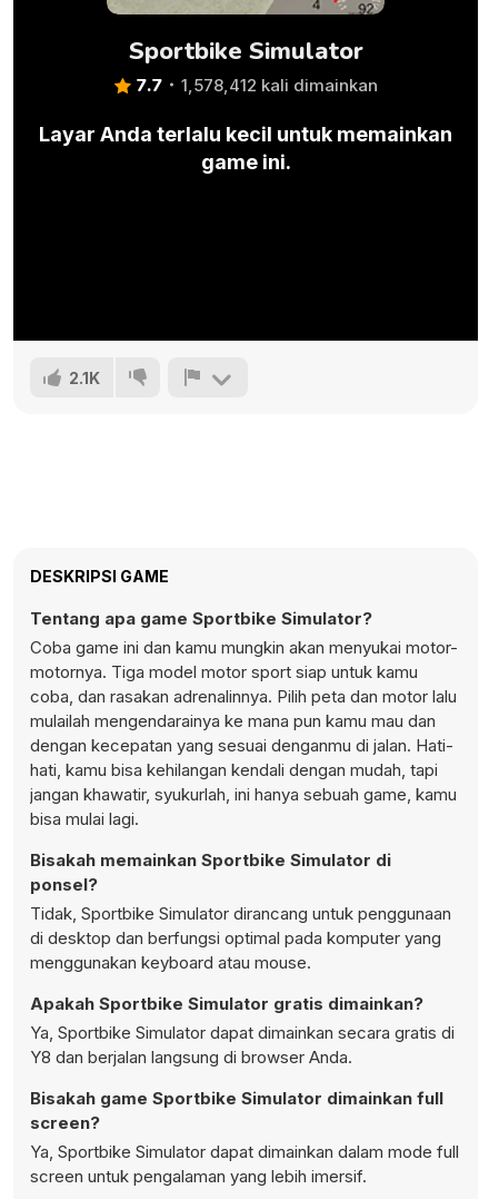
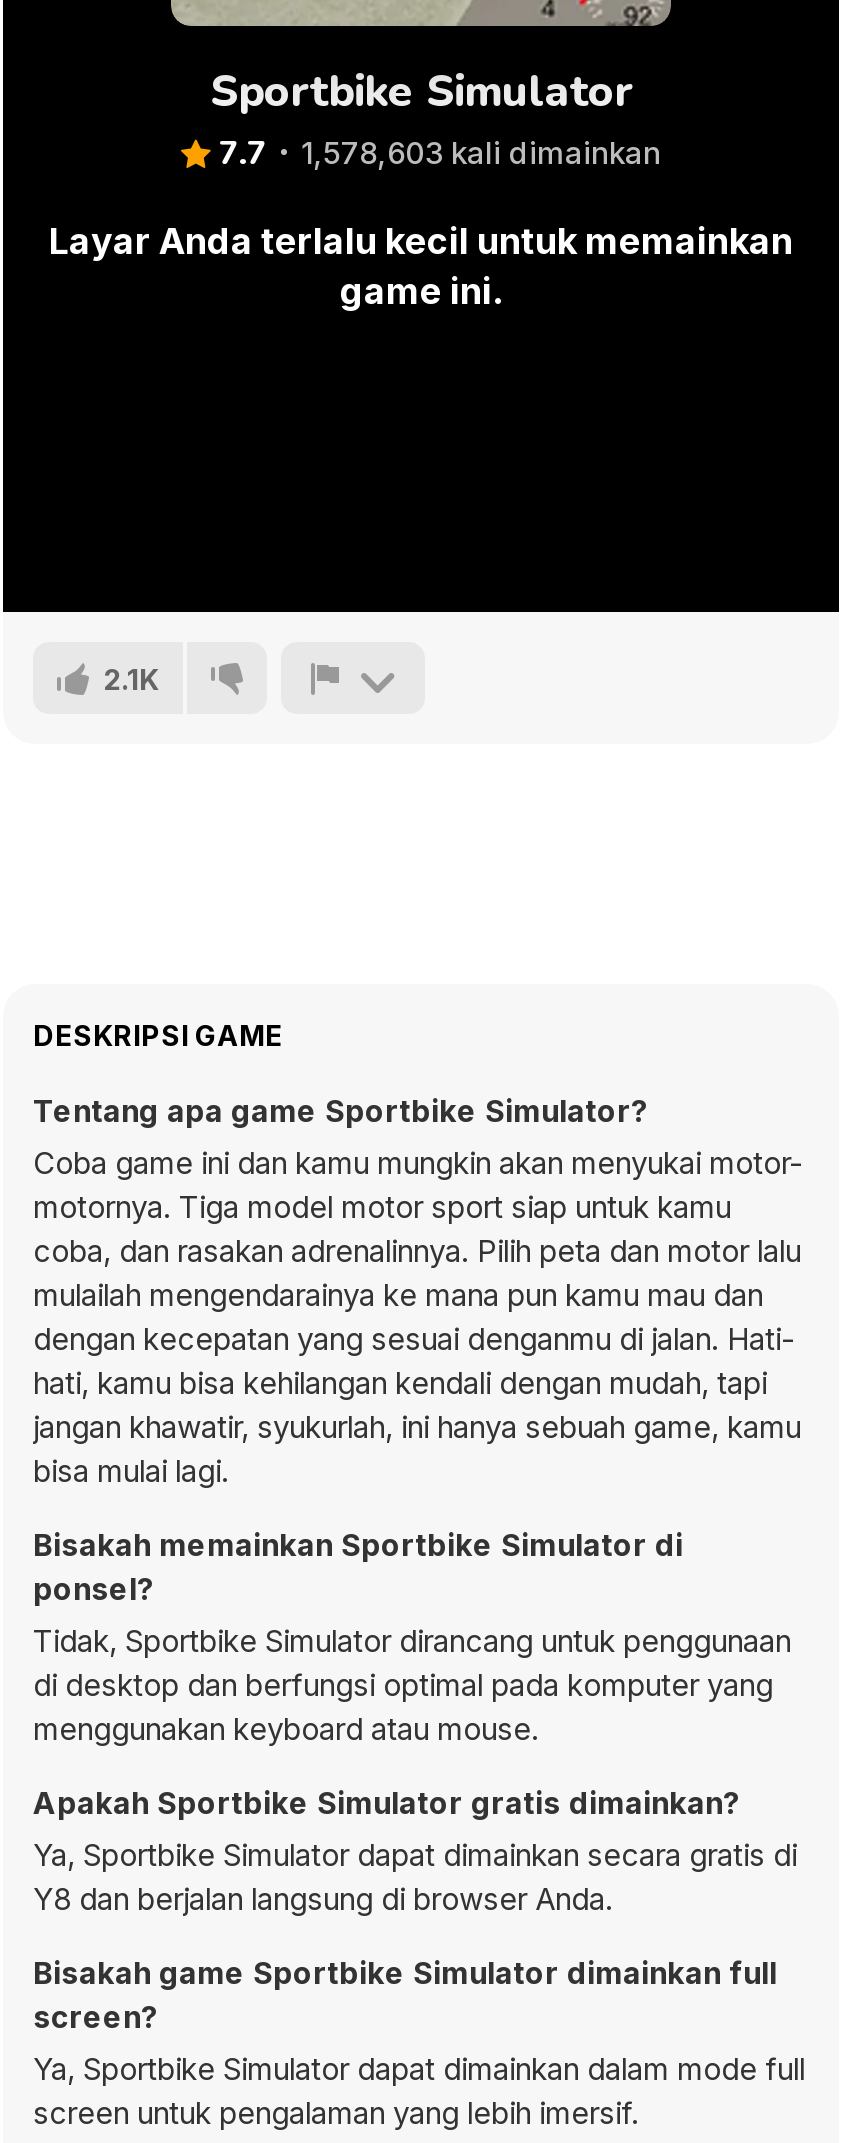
- 1,578,412 kali dimainkan
+ 1,578,603 kali dimainkan
